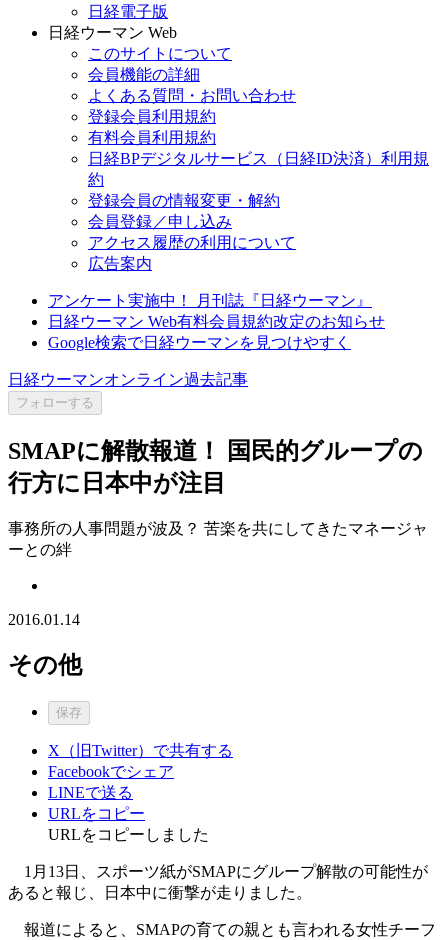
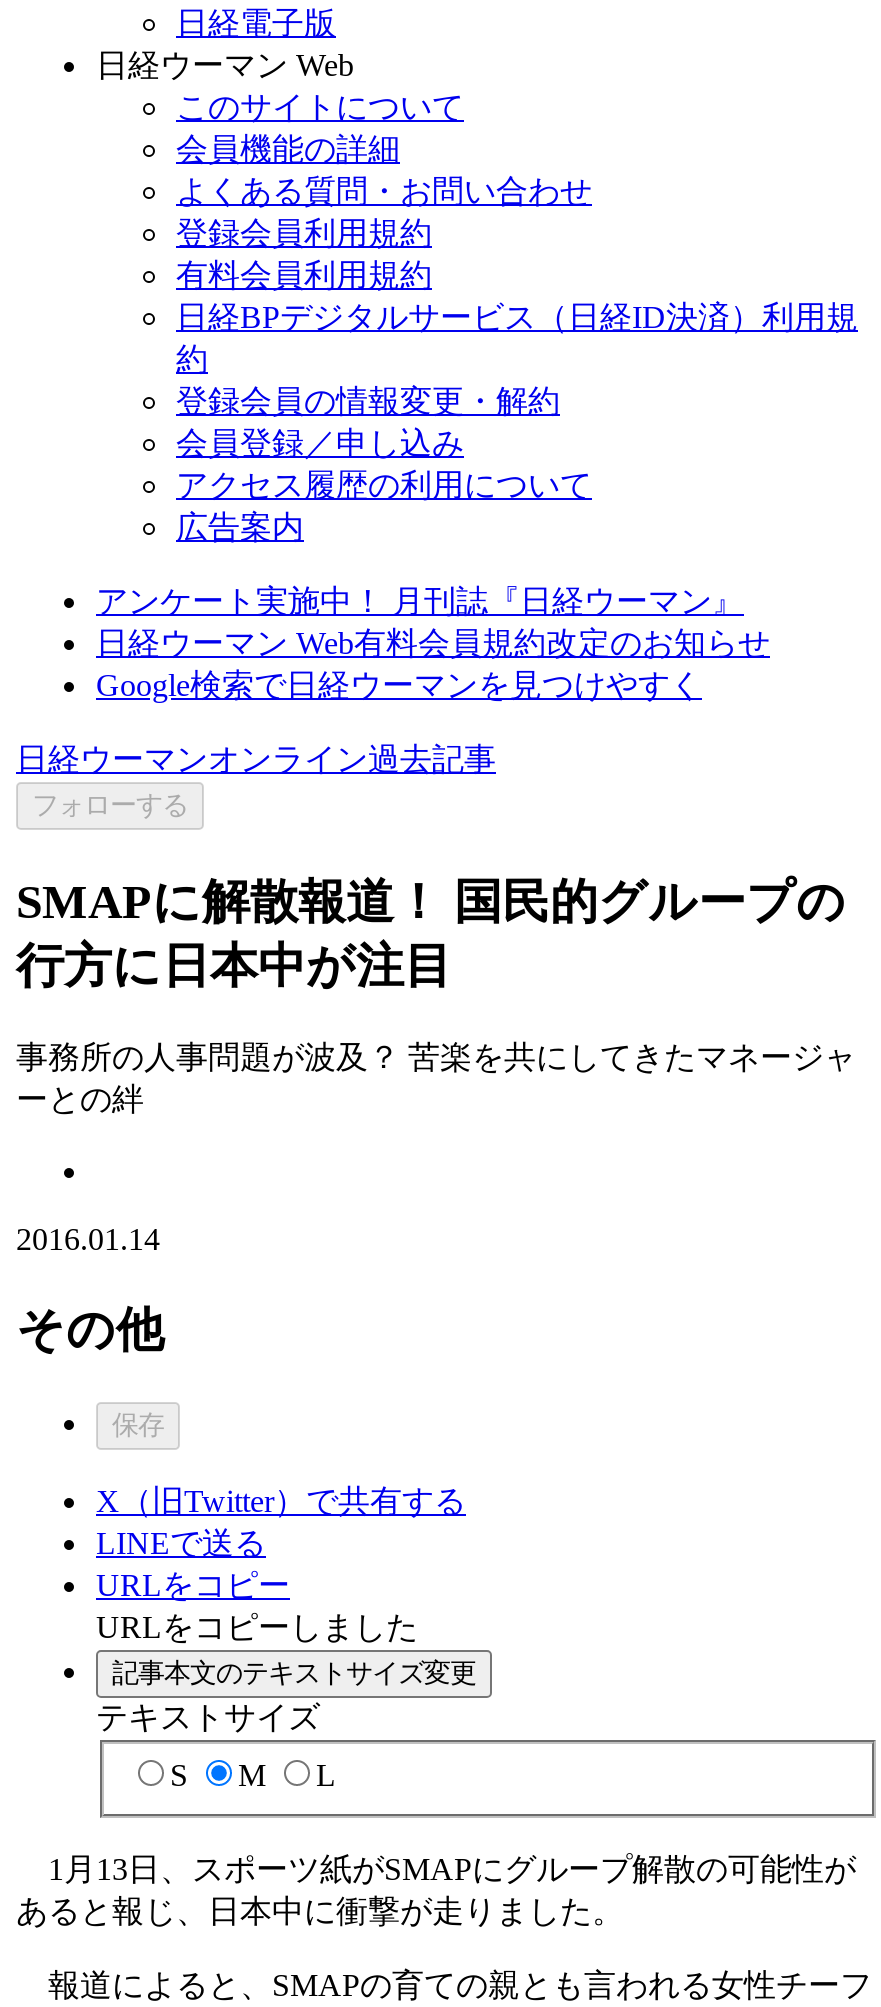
- Facebookでシェア

moved up: LINEで送る | URLをコピー | URLをコピーしました

+ 記事本文のテキストサイズ変更
+ テキストサイズ
+ S
+ M
+ L
